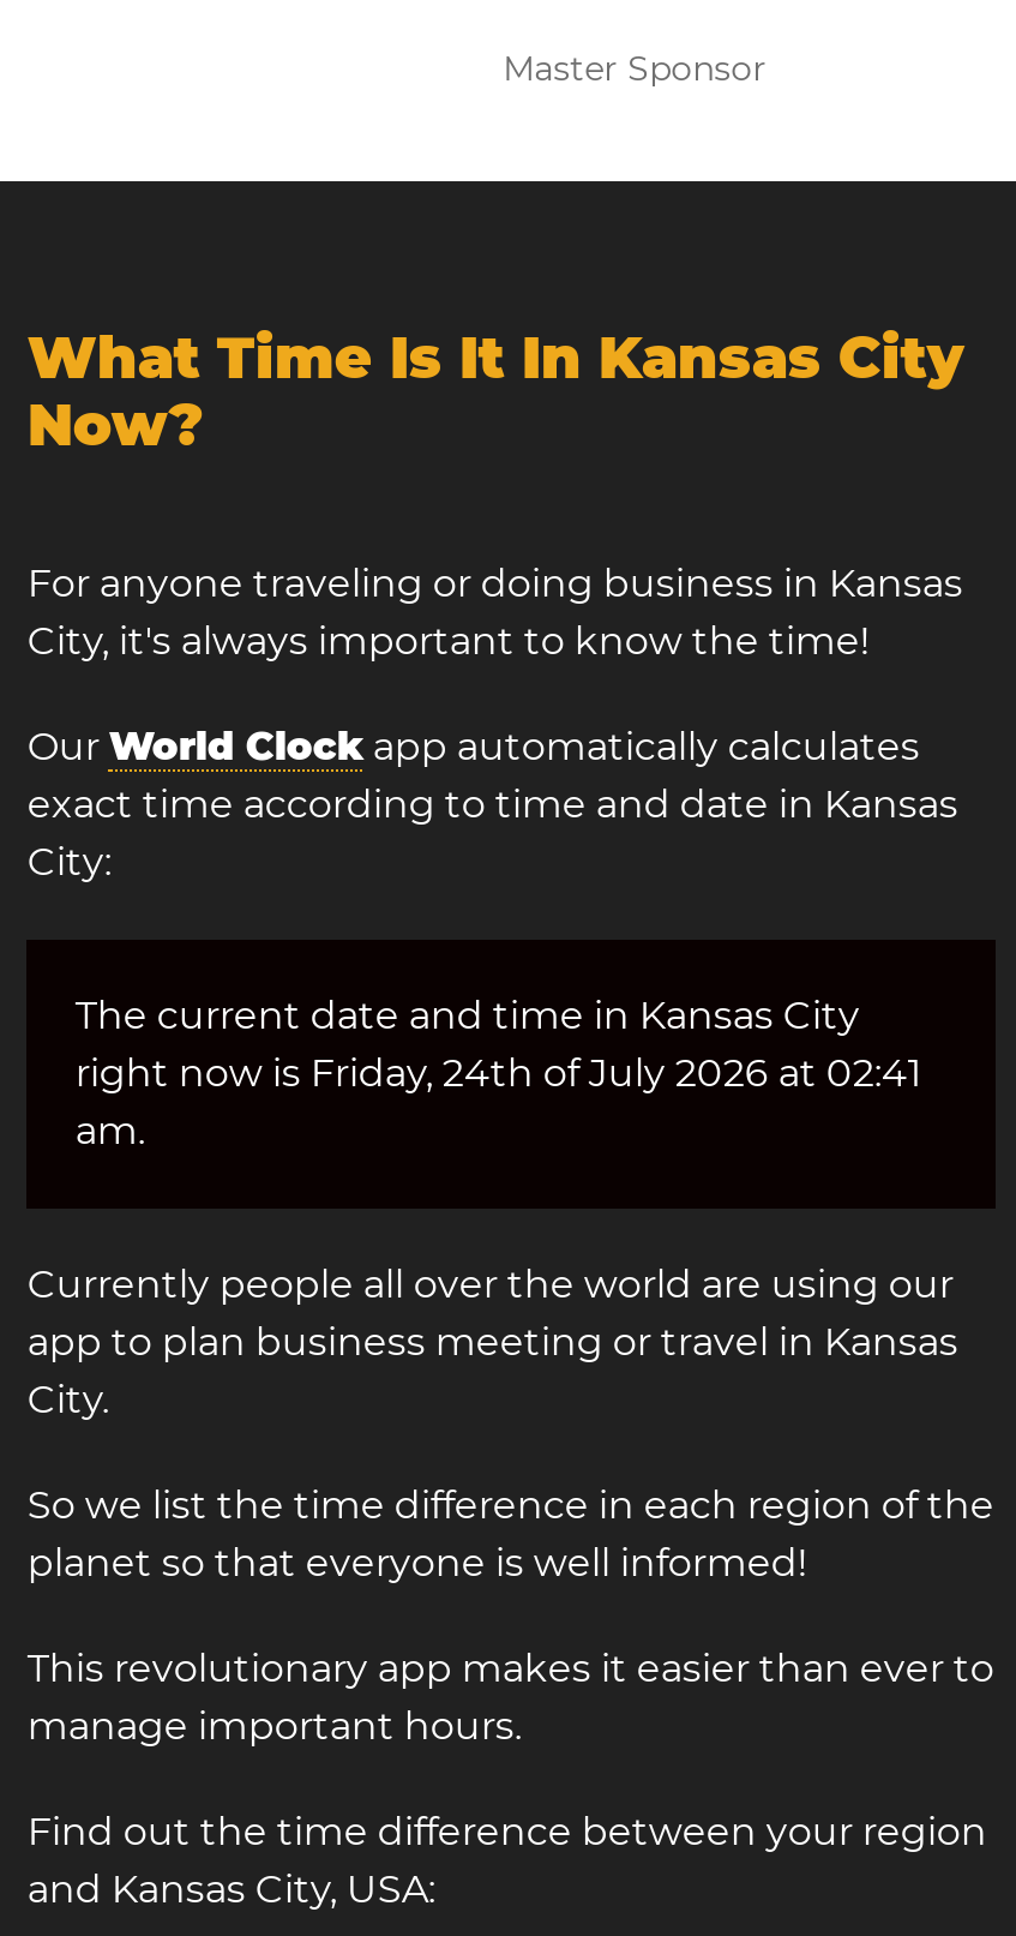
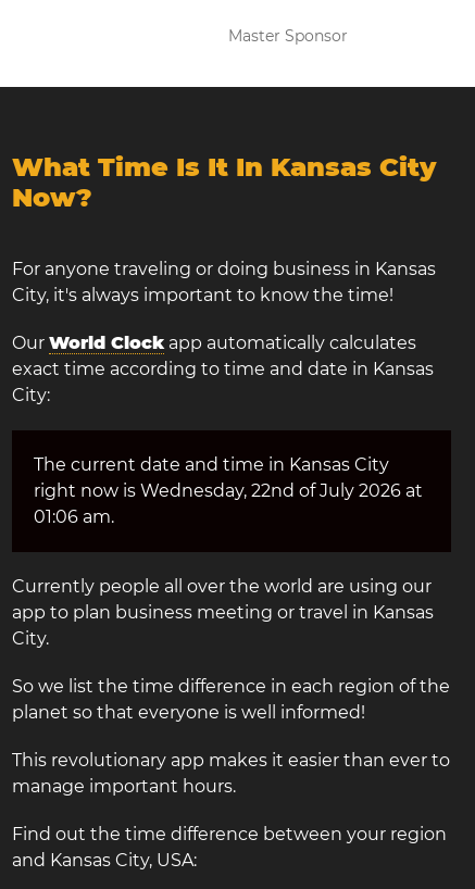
- right now is Friday, 24th of July 2026 at 02:41
- am.
+ right now is Wednesday, 22nd of July 2026 at
+ 01:06 am.
